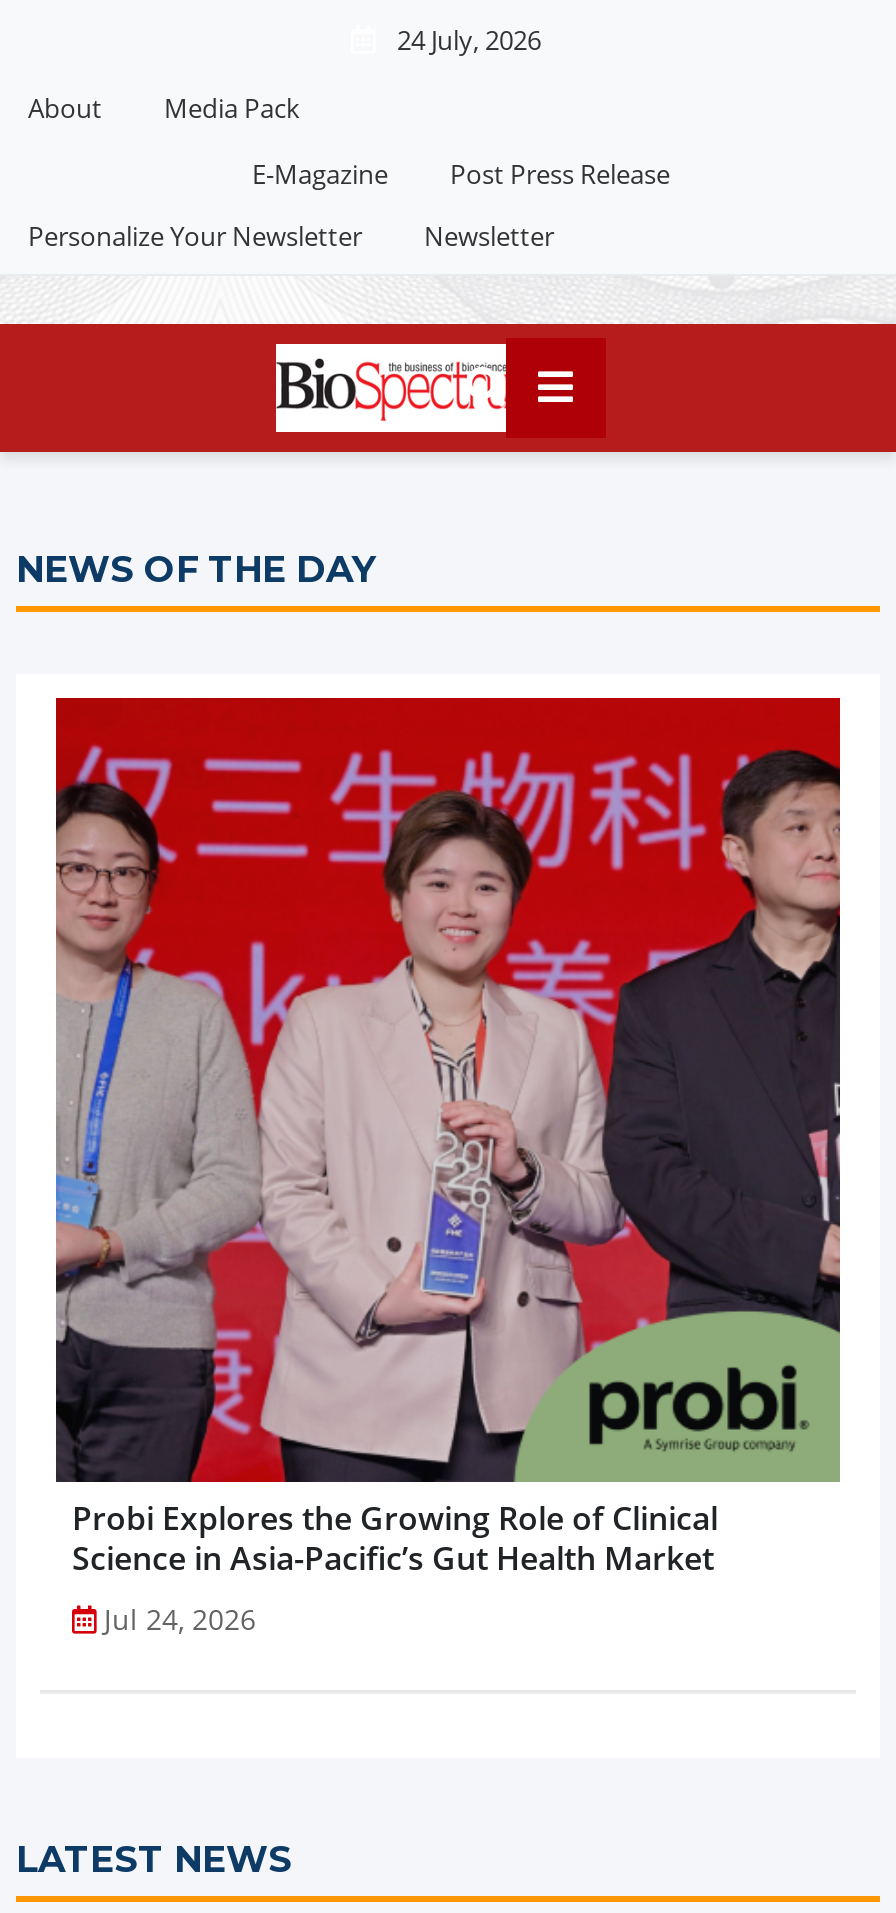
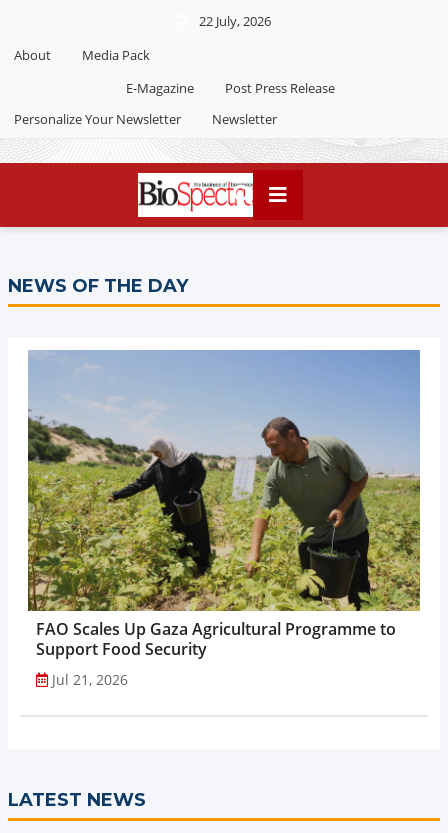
- 24 July, 2026
+ 22 July, 2026

- [image]
- Probi Explores the Growing Role of Clinical
- Science in Asia-Pacific’s Gut Health Market
+ [image]
+ FAO Scales Up Gaza Agricultural Programme to
+ Support Food Security

- Jul 24, 2026
+ Jul 21, 2026
